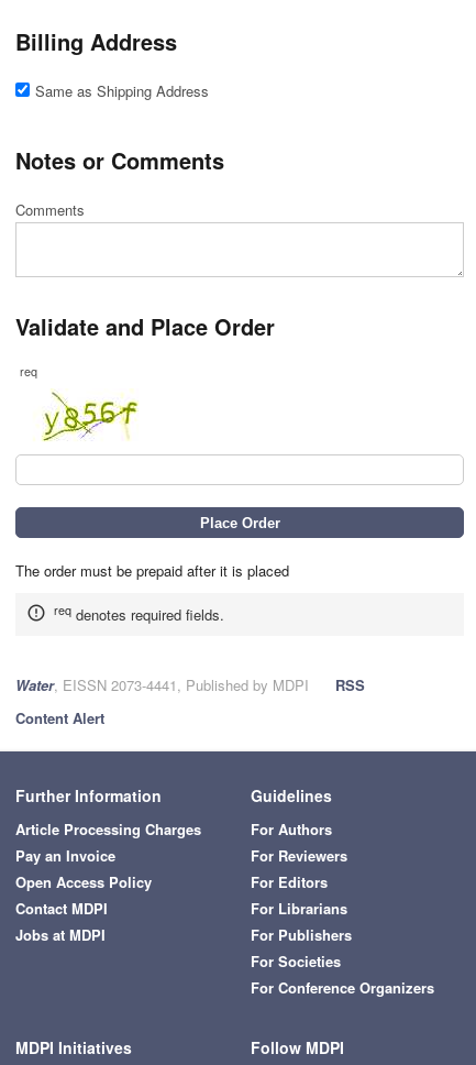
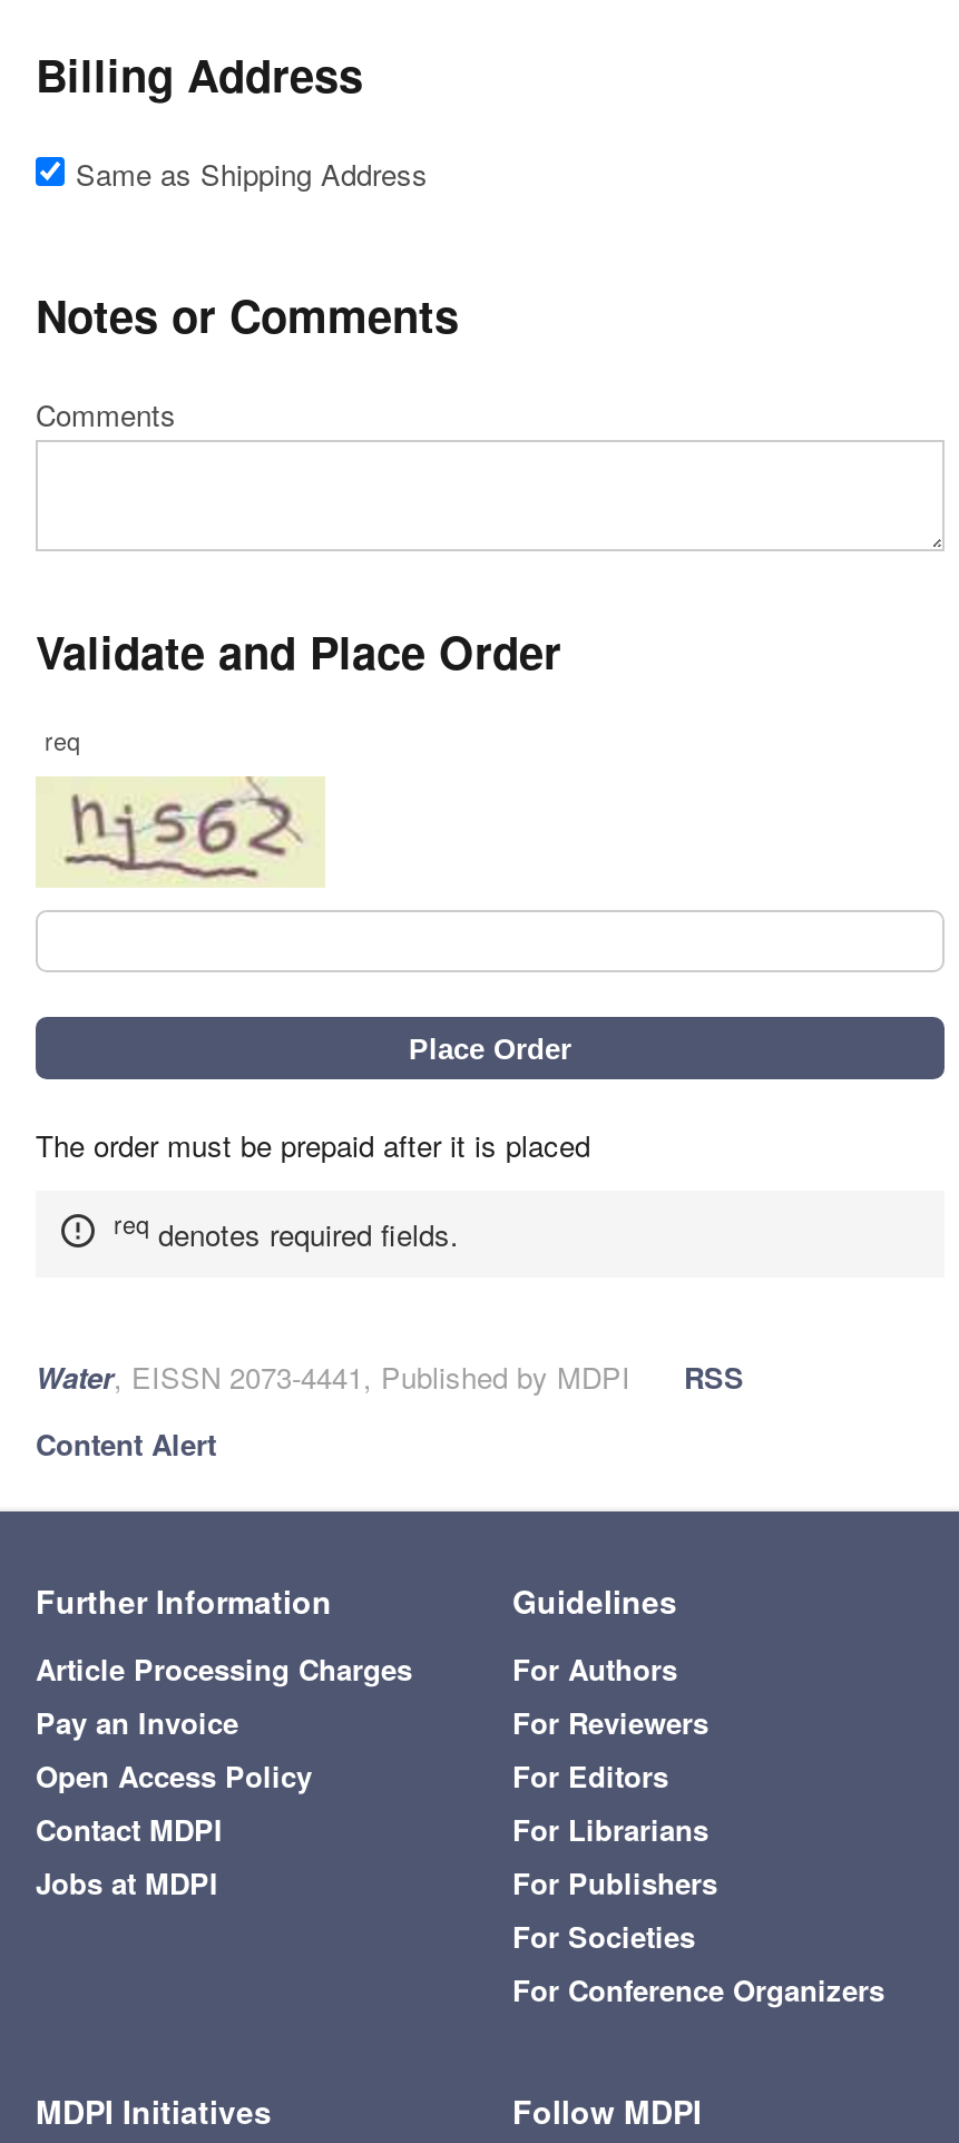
- [image]
+ [image]
